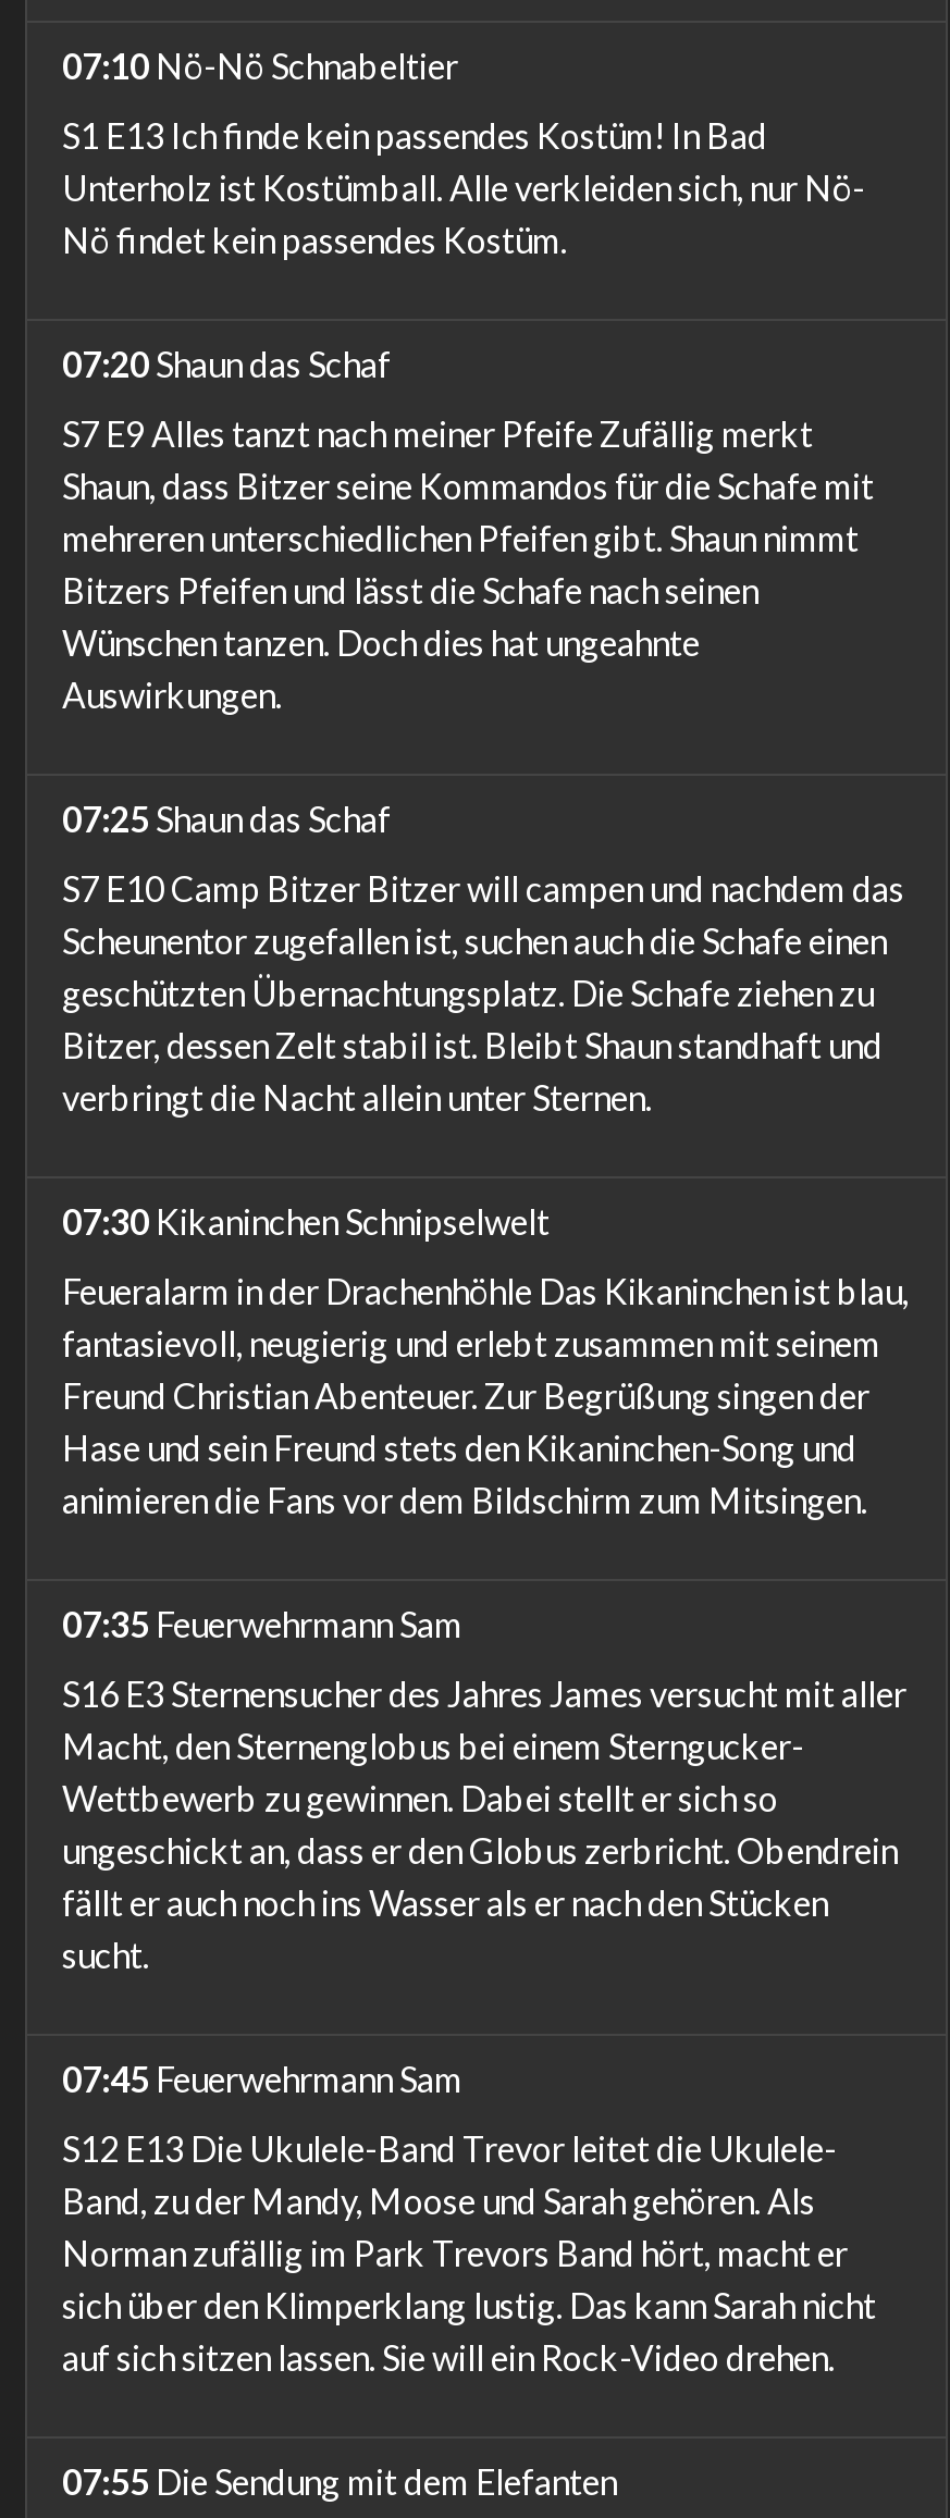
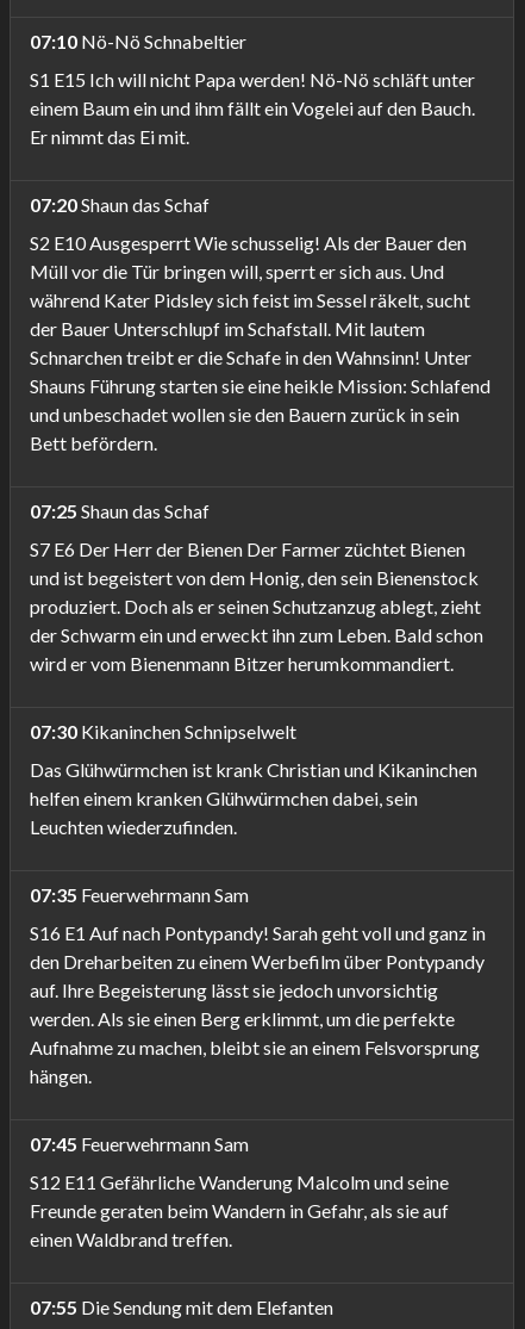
- S1 E13 Ich finde kein passendes Kostüm! In Bad
- Unterholz ist Kostümball. Alle verkleiden sich, nur Nö-
- Nö findet kein passendes Kostüm.
+ S1 E15 Ich will nicht Papa werden! Nö-Nö schläft unter
+ einem Baum ein und ihm fällt ein Vogelei auf den Bauch.
+ Er nimmt das Ei mit.

- S7 E9 Alles tanzt nach meiner Pfeife Zufällig merkt
- Shaun, dass Bitzer seine Kommandos für die Schafe mit
- mehreren unterschiedlichen Pfeifen gibt. Shaun nimmt
- Bitzers Pfeifen und lässt die Schafe nach seinen
- Wünschen tanzen. Doch dies hat ungeahnte
- Auswirkungen.
+ S2 E10 Ausgesperrt Wie schusselig! Als der Bauer den
+ Müll vor die Tür bringen will, sperrt er sich aus. Und
+ während Kater Pidsley sich feist im Sessel räkelt, sucht
+ der Bauer Unterschlupf im Schafstall. Mit lautem
+ Schnarchen treibt er die Schafe in den Wahnsinn! Unter
+ Shauns Führung starten sie eine heikle Mission: Schlafend
+ und unbeschadet wollen sie den Bauern zurück in sein
+ Bett befördern.

moved down: 07:25 Shaun das Schaf

- S7 E10 Camp Bitzer Bitzer will campen und nachdem das
- Scheunentor zugefallen ist, suchen auch die Schafe einen
- geschützten Übernachtungsplatz. Die Schafe ziehen zu
- Bitzer, dessen Zelt stabil ist. Bleibt Shaun standhaft und
- verbringt die Nacht allein unter Sternen.
+ S7 E6 Der Herr der Bienen Der Farmer züchtet Bienen
+ und ist begeistert von dem Honig, den sein Bienenstock
+ produziert. Doch als er seinen Schutzanzug ablegt, zieht
+ der Schwarm ein und erweckt ihn zum Leben. Bald schon
+ wird er vom Bienenmann Bitzer herumkommandiert.

moved down: 07:30 Kikaninchen Schnipselwelt

- Feueralarm in der Drachenhöhle Das Kikaninchen ist blau,
- fantasievoll, neugierig und erlebt zusammen mit seinem
- Freund Christian Abenteuer. Zur Begrüßung singen der
- Hase und sein Freund stets den Kikaninchen-Song und
- animieren die Fans vor dem Bildschirm zum Mitsingen.
+ Das Glühwürmchen ist krank Christian und Kikaninchen
+ helfen einem kranken Glühwürmchen dabei, sein
+ Leuchten wiederzufinden.

- S16 E3 Sternensucher des Jahres James versucht mit aller
- Macht, den Sternenglobus bei einem Sterngucker-
- Wettbewerb zu gewinnen. Dabei stellt er sich so
- ungeschickt an, dass er den Globus zerbricht. Obendrein
- fällt er auch noch ins Wasser als er nach den Stücken
- sucht.
+ S16 E1 Auf nach Pontypandy! Sarah geht voll und ganz in
+ den Dreharbeiten zu einem Werbefilm über Pontypandy
+ auf. Ihre Begeisterung lässt sie jedoch unvorsichtig
+ werden. Als sie einen Berg erklimmt, um die perfekte
+ Aufnahme zu machen, bleibt sie an einem Felsvorsprung
+ hängen.

- S12 E13 Die Ukulele-Band Trevor leitet die Ukulele-
- Band, zu der Mandy, Moose und Sarah gehören. Als
- Norman zufällig im Park Trevors Band hört, macht er
- sich über den Klimperklang lustig. Das kann Sarah nicht
- auf sich sitzen lassen. Sie will ein Rock-Video drehen.
+ S12 E11 Gefährliche Wanderung Malcolm und seine
+ Freunde geraten beim Wandern in Gefahr, als sie auf
+ einen Waldbrand treffen.
